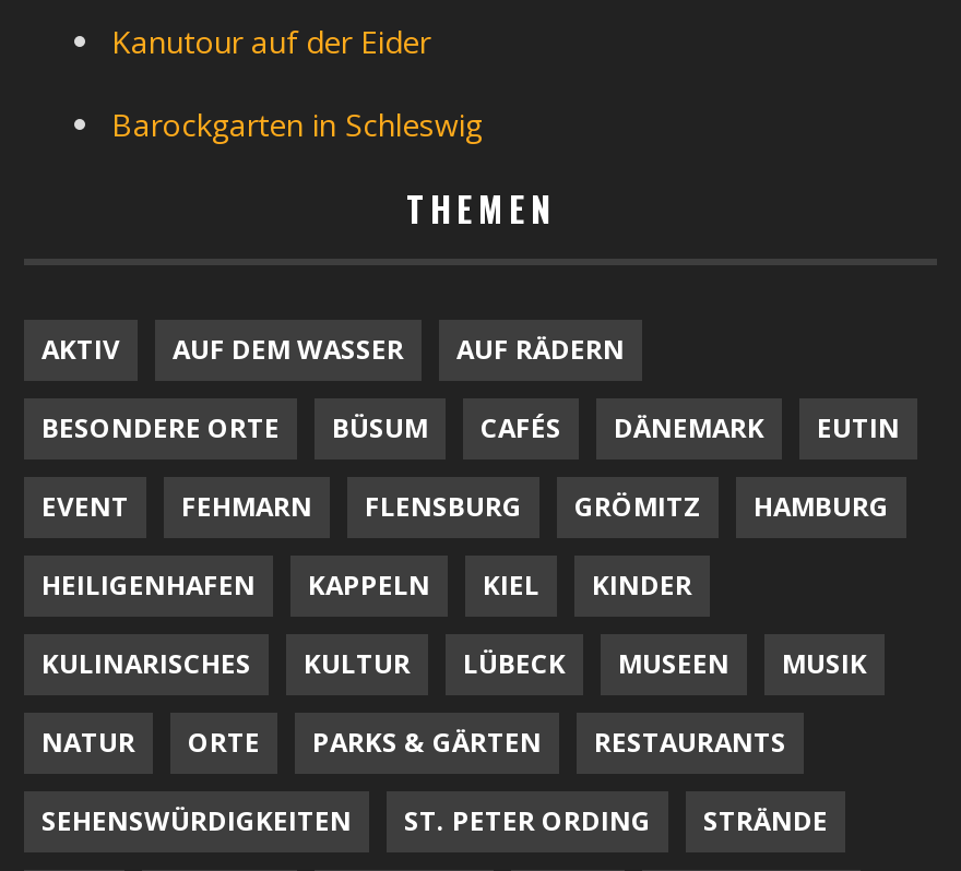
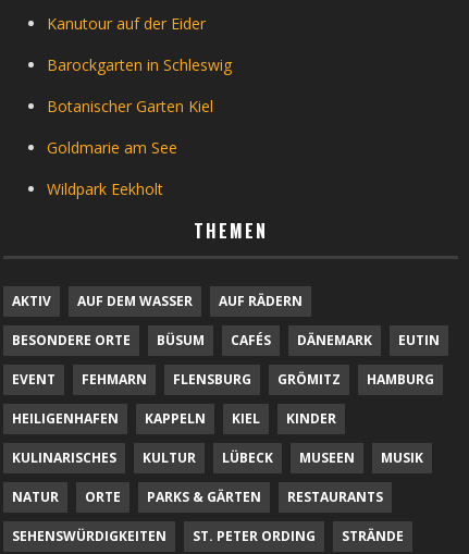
+ Botanischer Garten Kiel
+ Goldmarie am See
+ Wildpark Eekholt
